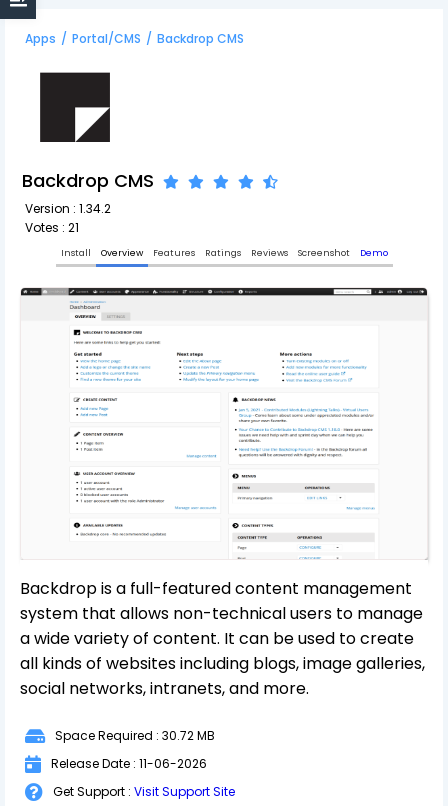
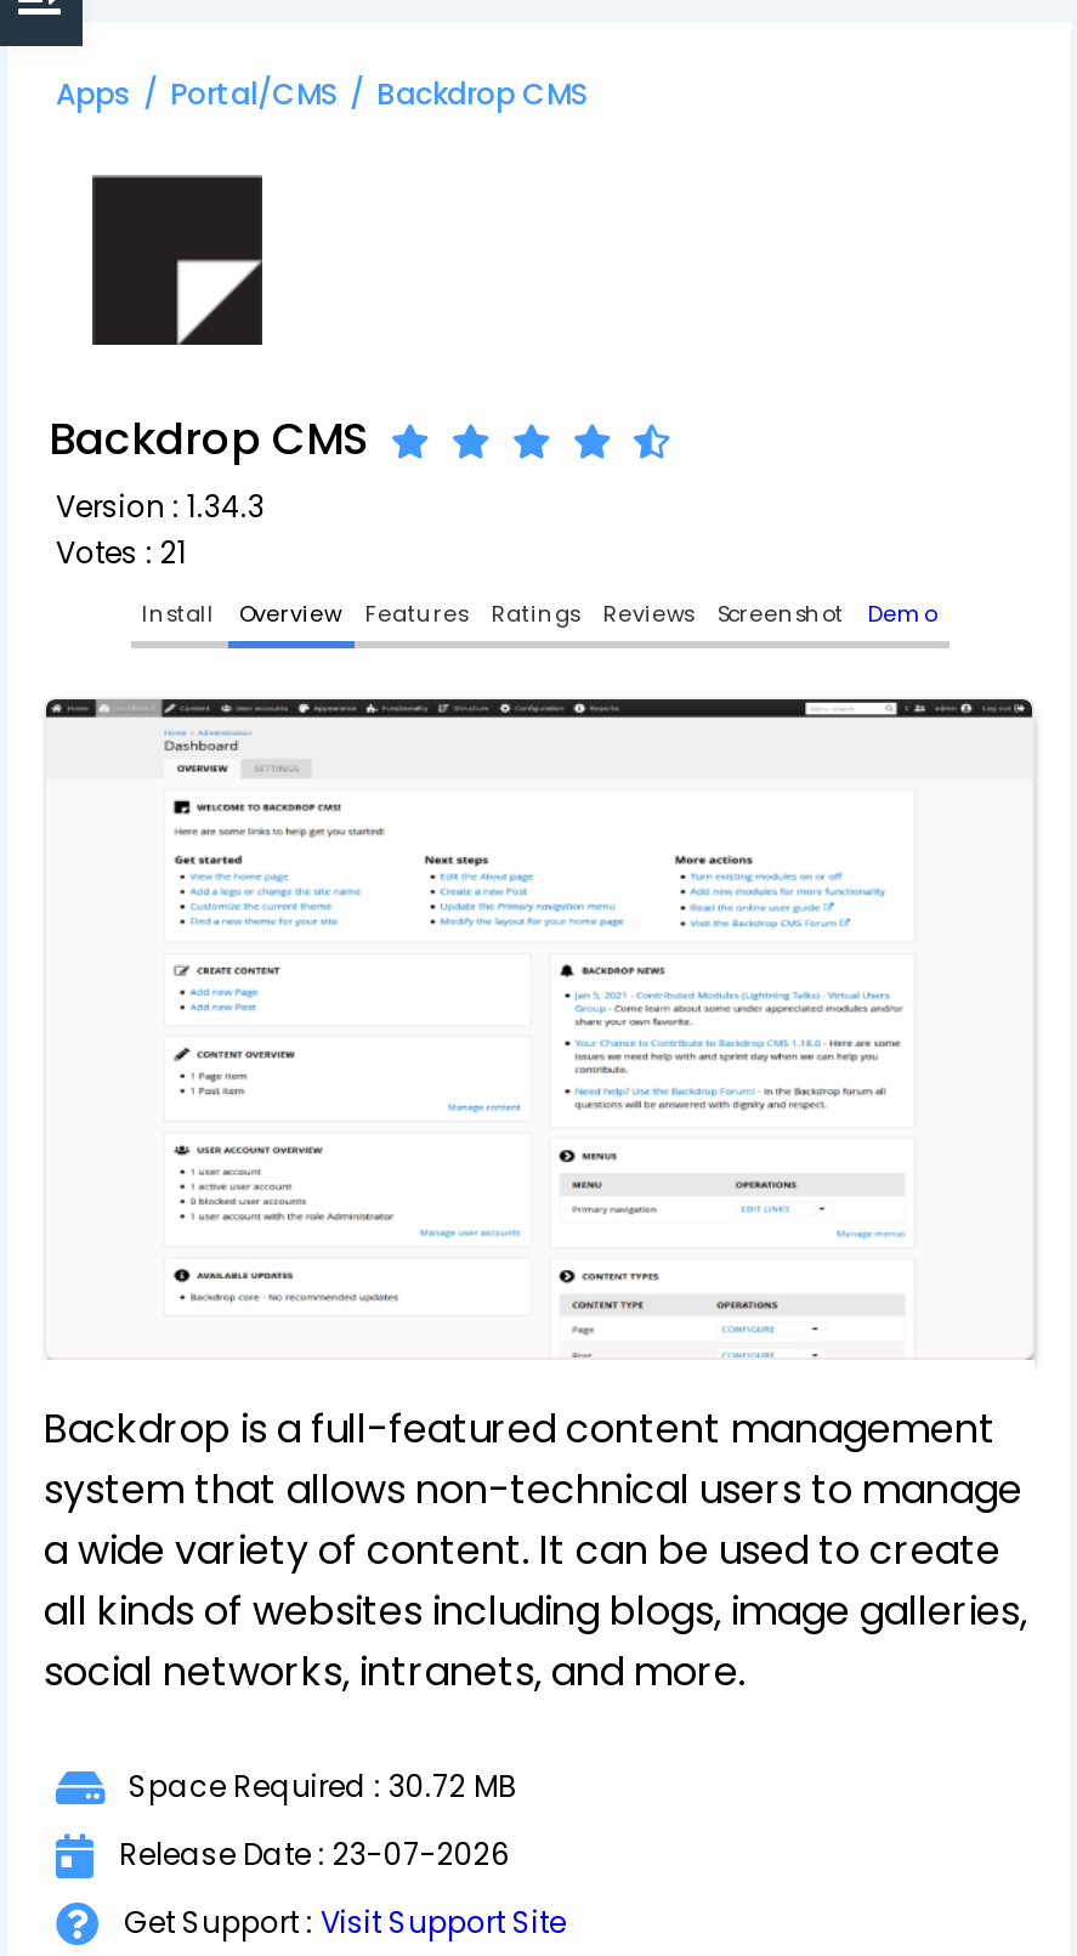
- Version : 1.34.2
+ Version : 1.34.3

- Release Date : 11-06-2026
+ Release Date : 23-07-2026
